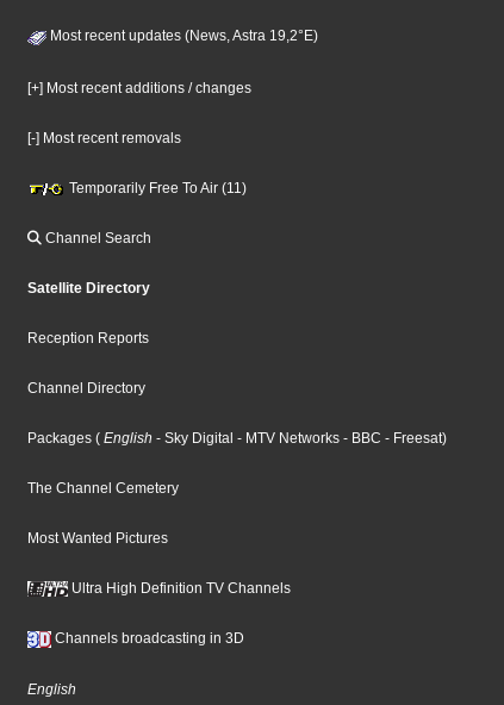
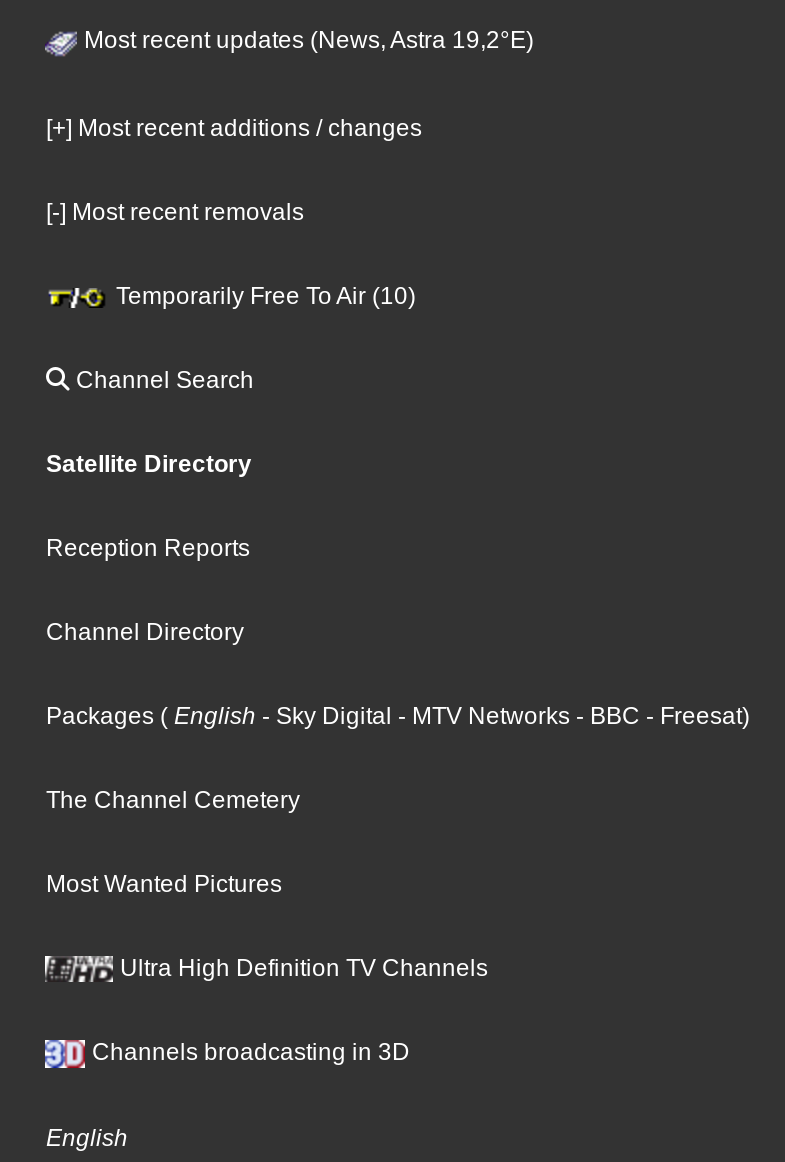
- Temporarily Free To Air (11)
+ Temporarily Free To Air (10)
